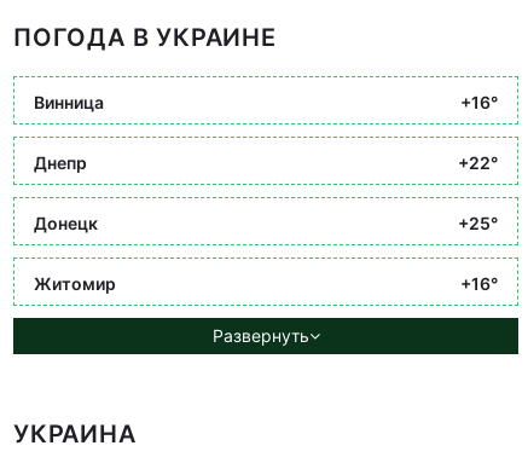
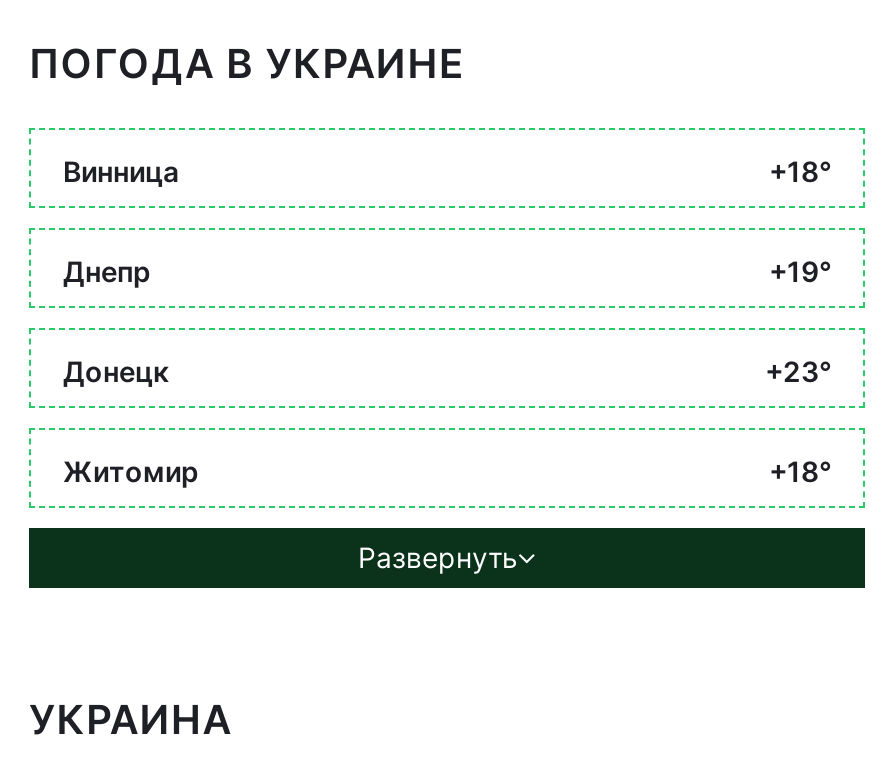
- +16°
+ +18°

- +22°
+ +19°

- +25°
+ +23°

- +16°
+ +18°
